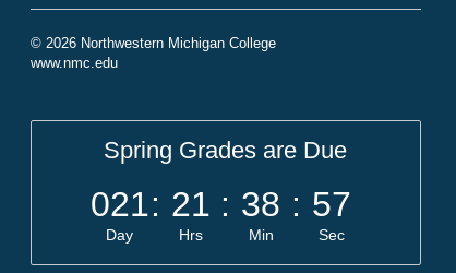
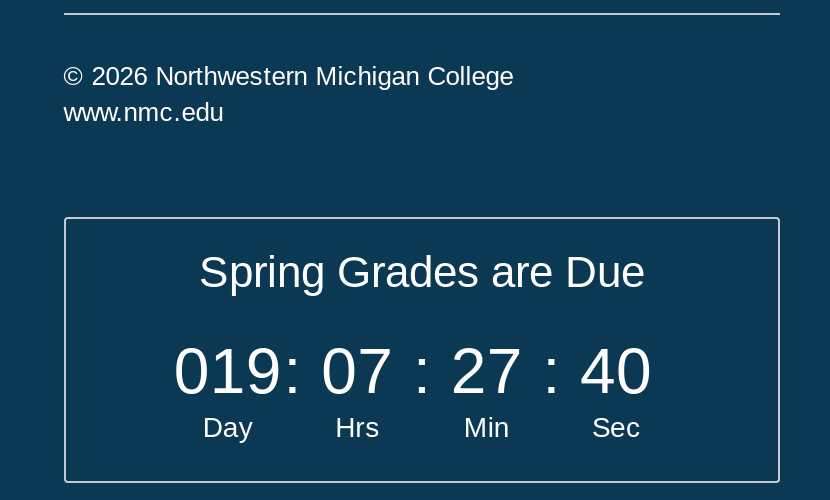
- 021
+ 019

- : 21
+ : 07

- : 38
+ : 27

- : 57
+ : 40
